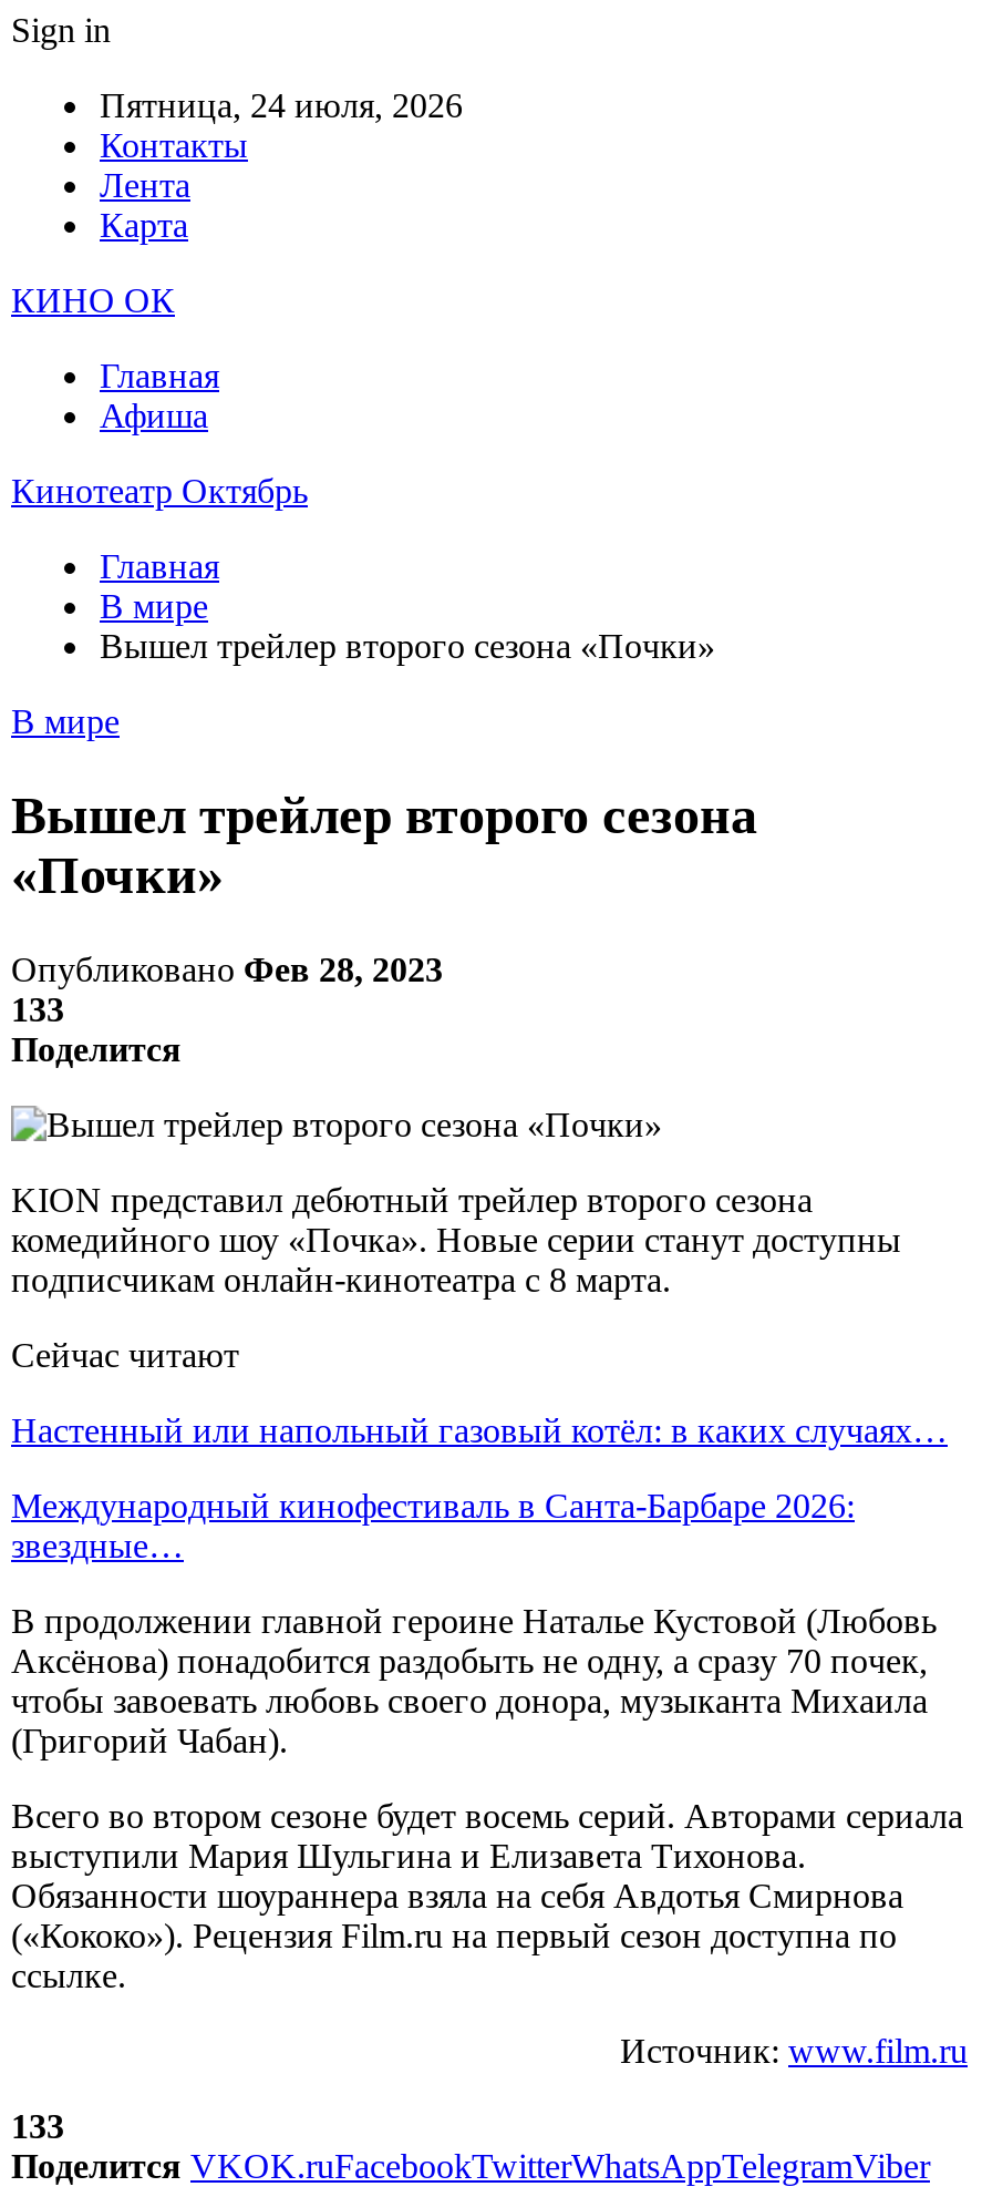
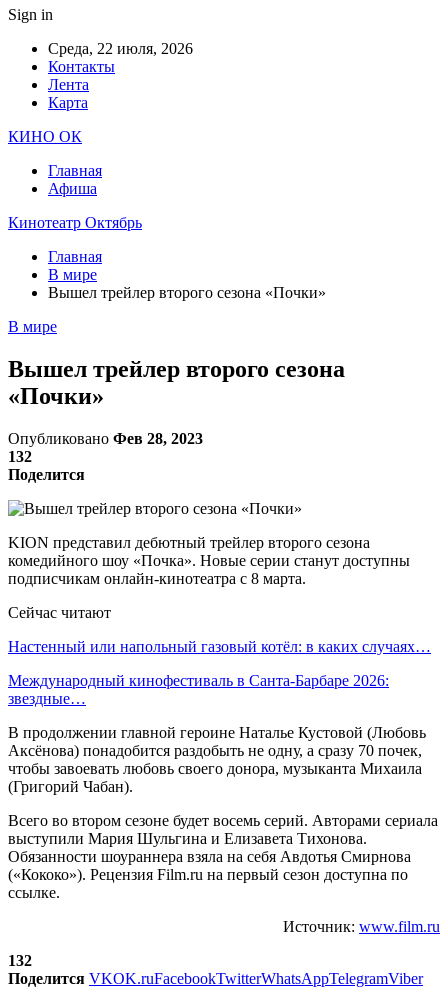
- Пятница, 24 июля, 2026
+ Среда, 22 июля, 2026

- 133
+ 132

- 133
+ 132
